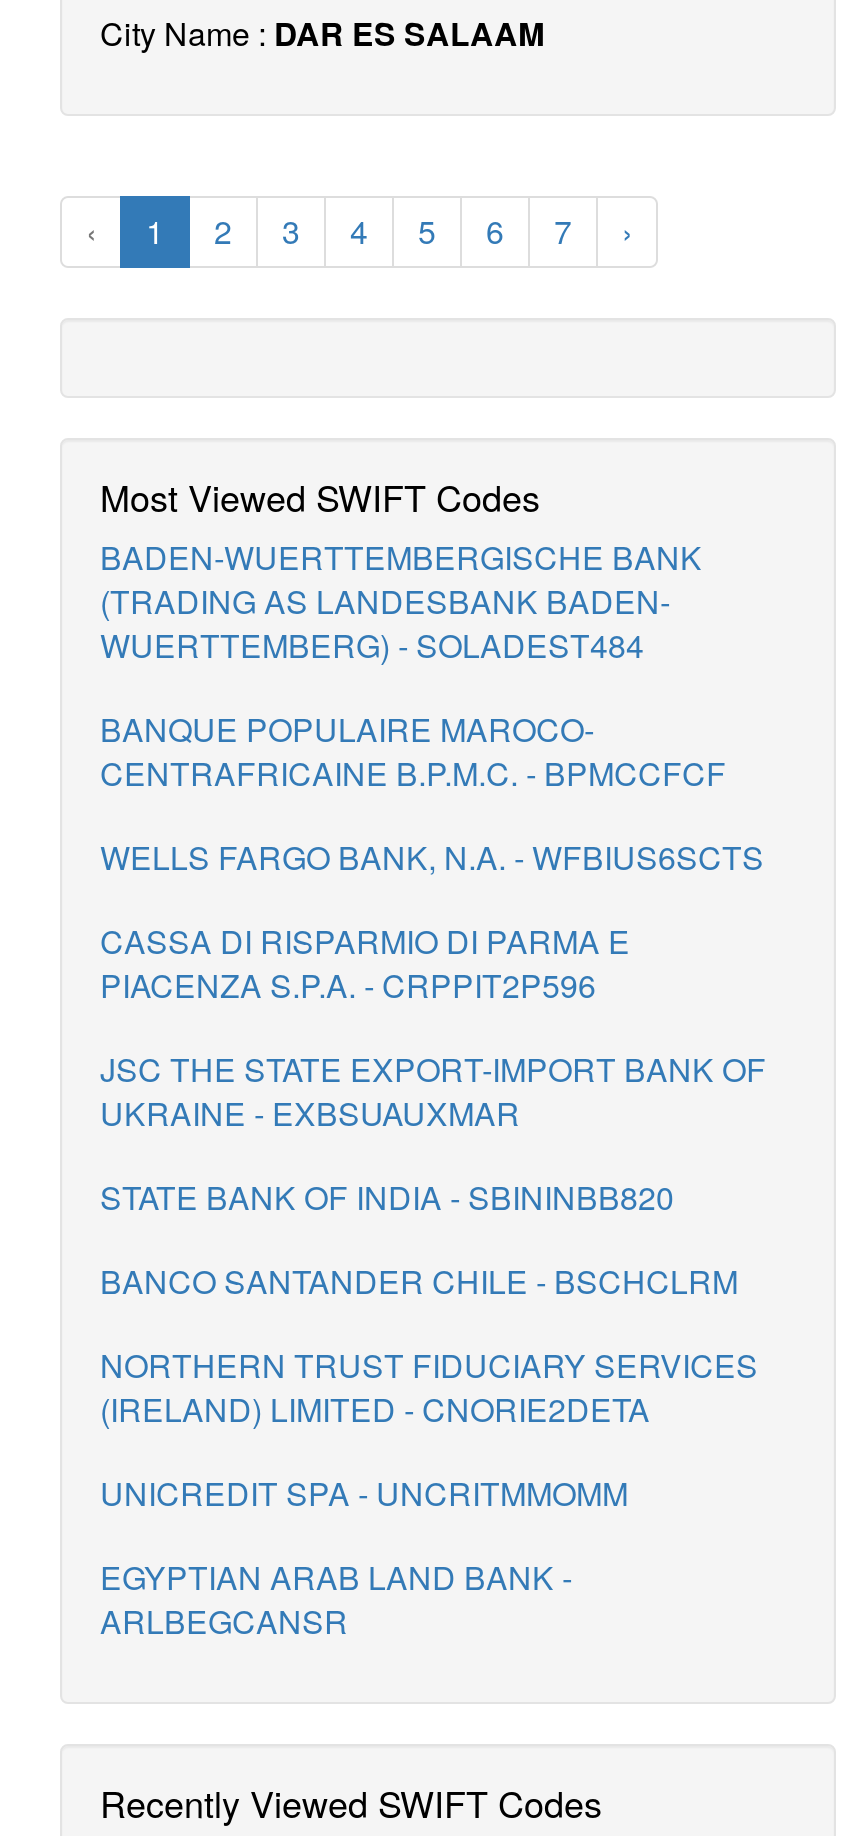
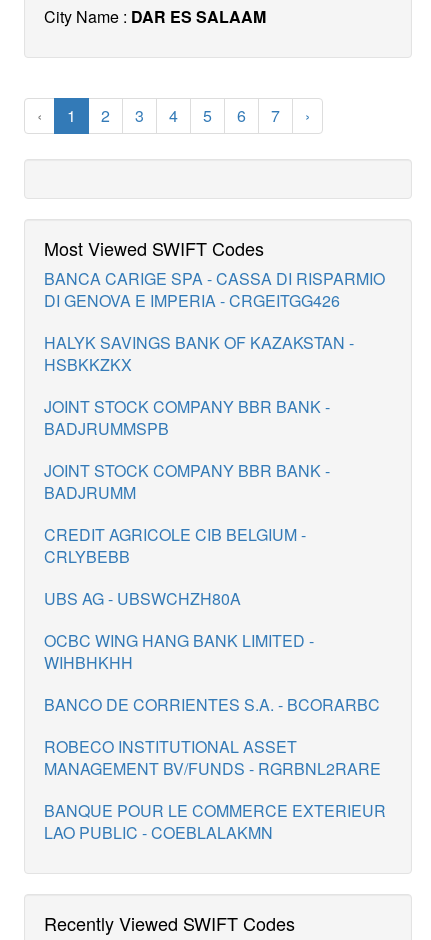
- BADEN-WUERTTEMBERGISCHE BANK
- (TRADING AS LANDESBANK BADEN-
- WUERTTEMBERG) - SOLADEST484
+ BANCA CARIGE SPA - CASSA DI RISPARMIO
+ DI GENOVA E IMPERIA - CRGEITGG426

- BANQUE POPULAIRE MAROCO-
- CENTRAFRICAINE B.P.M.C. - BPMCCFCF
+ HALYK SAVINGS BANK OF KAZAKSTAN -
+ HSBKKZKX

- WELLS FARGO BANK, N.A. - WFBIUS6SCTS
+ JOINT STOCK COMPANY BBR BANK -
+ BADJRUMMSPB

- CASSA DI RISPARMIO DI PARMA E
- PIACENZA S.P.A. - CRPPIT2P596
+ JOINT STOCK COMPANY BBR BANK -
+ BADJRUMM

- JSC THE STATE EXPORT-IMPORT BANK OF
- UKRAINE - EXBSUAUXMAR
+ CREDIT AGRICOLE CIB BELGIUM -
+ CRLYBEBB

- STATE BANK OF INDIA - SBININBB820
+ UBS AG - UBSWCHZH80A

- BANCO SANTANDER CHILE - BSCHCLRM
+ OCBC WING HANG BANK LIMITED -
+ WIHBHKHH

- NORTHERN TRUST FIDUCIARY SERVICES
- (IRELAND) LIMITED - CNORIE2DETA
+ BANCO DE CORRIENTES S.A. - BCORARBC

- UNICREDIT SPA - UNCRITMMOMM
+ ROBECO INSTITUTIONAL ASSET
+ MANAGEMENT BV/FUNDS - RGRBNL2RARE

- EGYPTIAN ARAB LAND BANK -
- ARLBEGCANSR
+ BANQUE POUR LE COMMERCE EXTERIEUR
+ LAO PUBLIC - COEBLALAKMN
